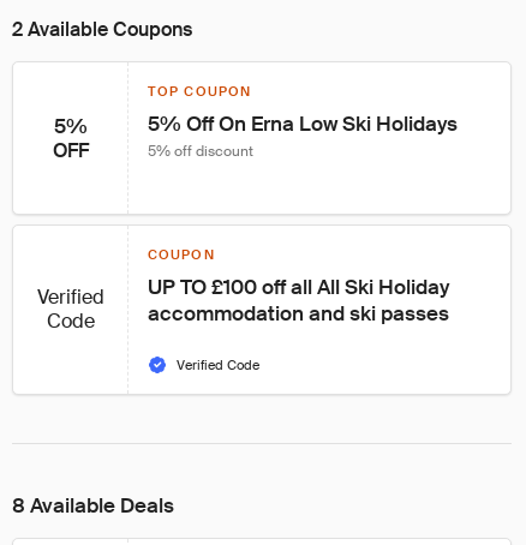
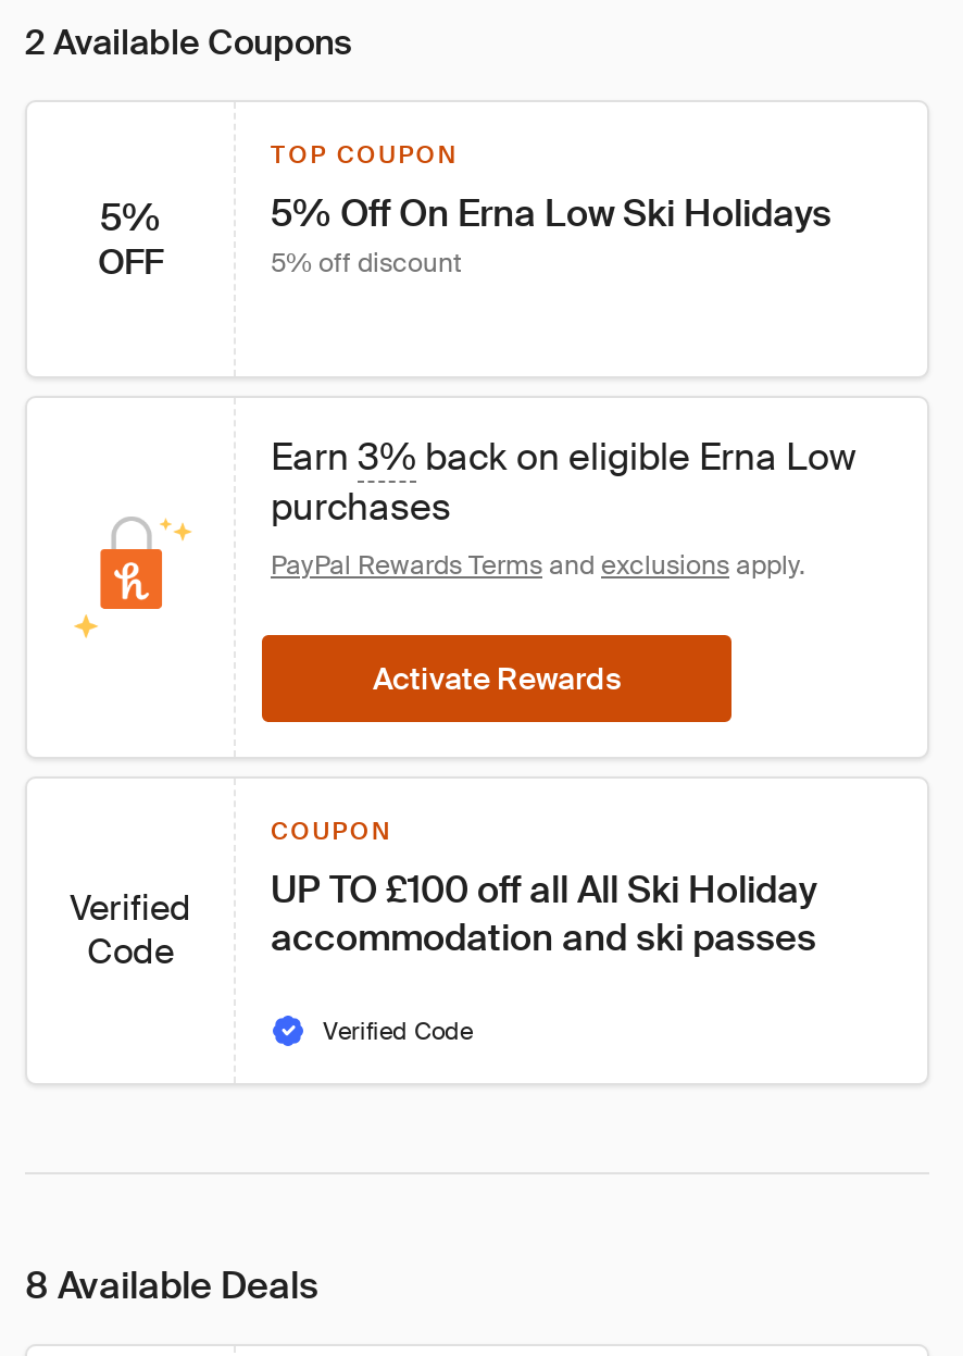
+ [image]
+ Earn 3% back on eligible Erna Low
+ purchases
+ PayPal Rewards Terms and exclusions apply.
+ Activate Rewards
